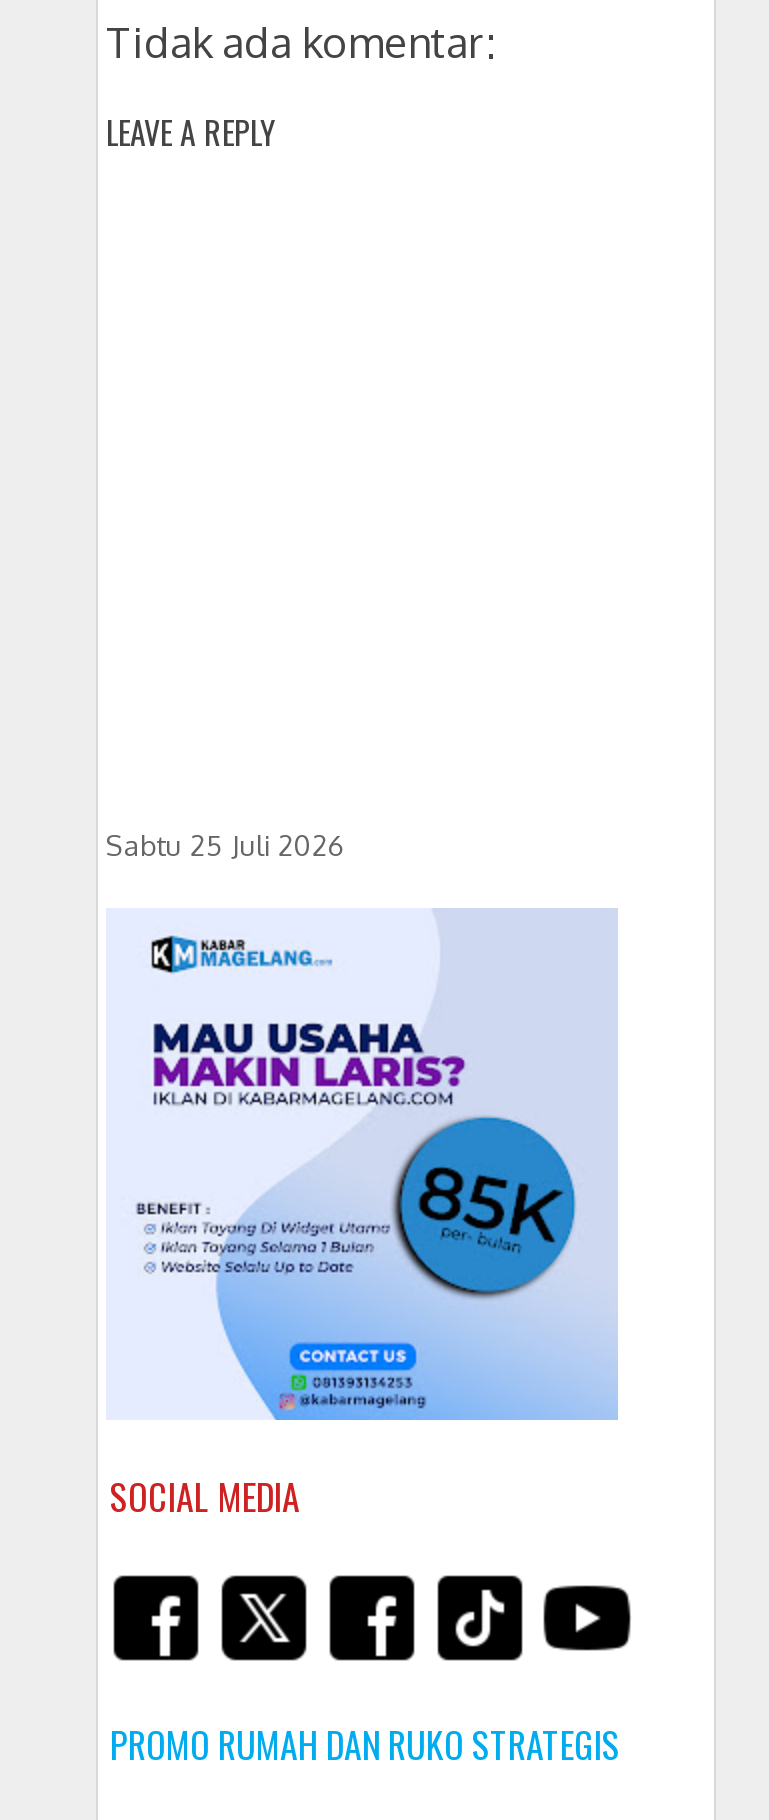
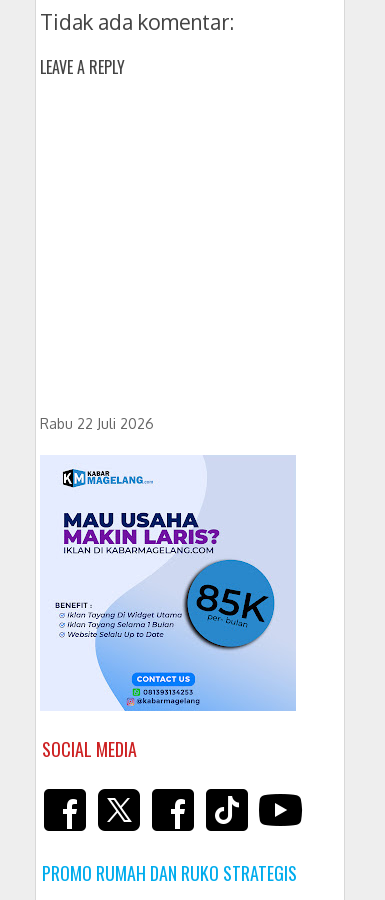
- Sabtu 25 Juli 2026
+ Rabu 22 Juli 2026
